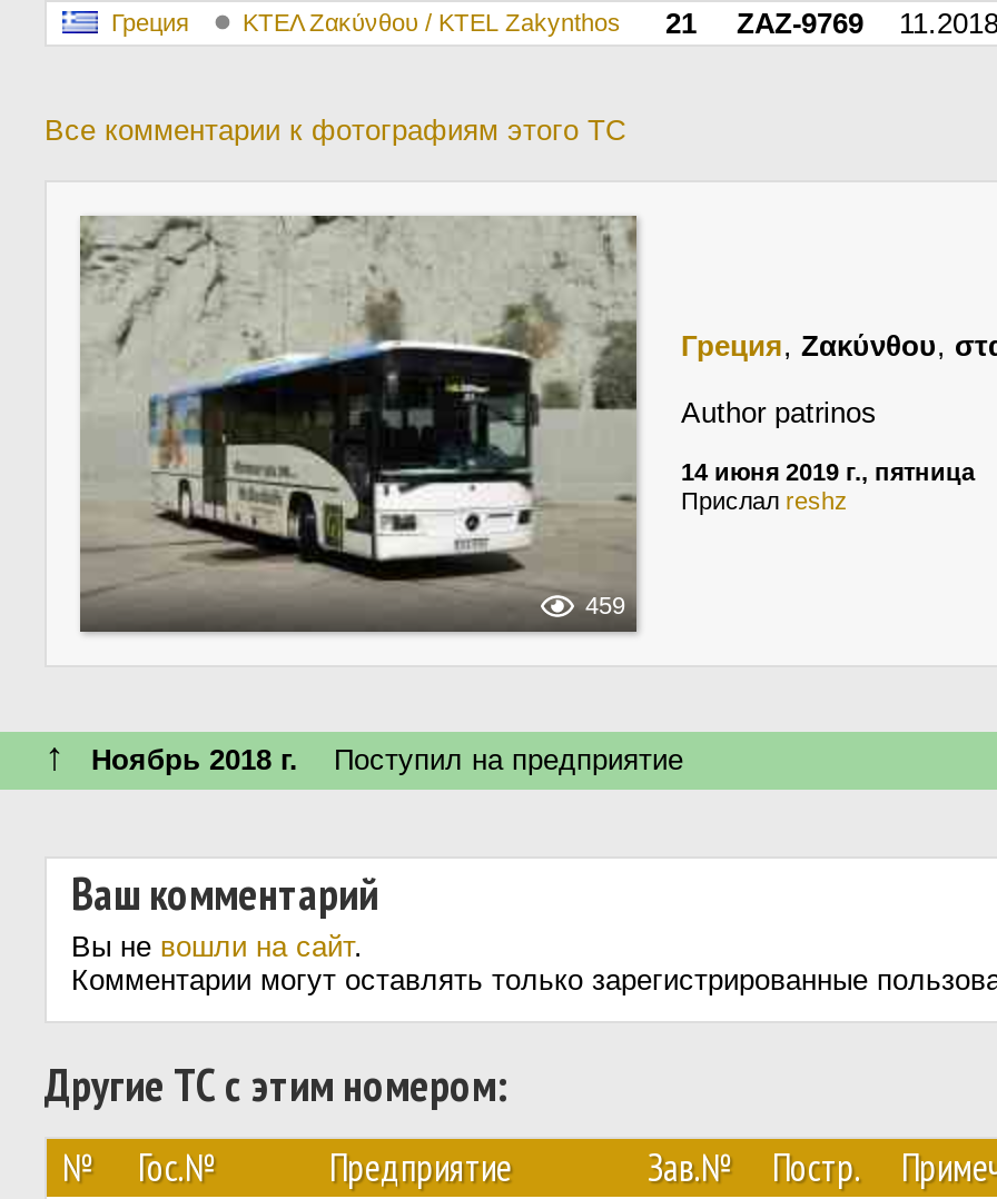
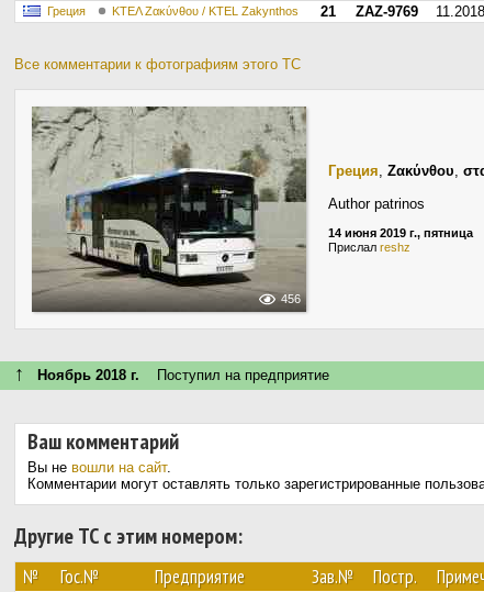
- 459
+ 456
